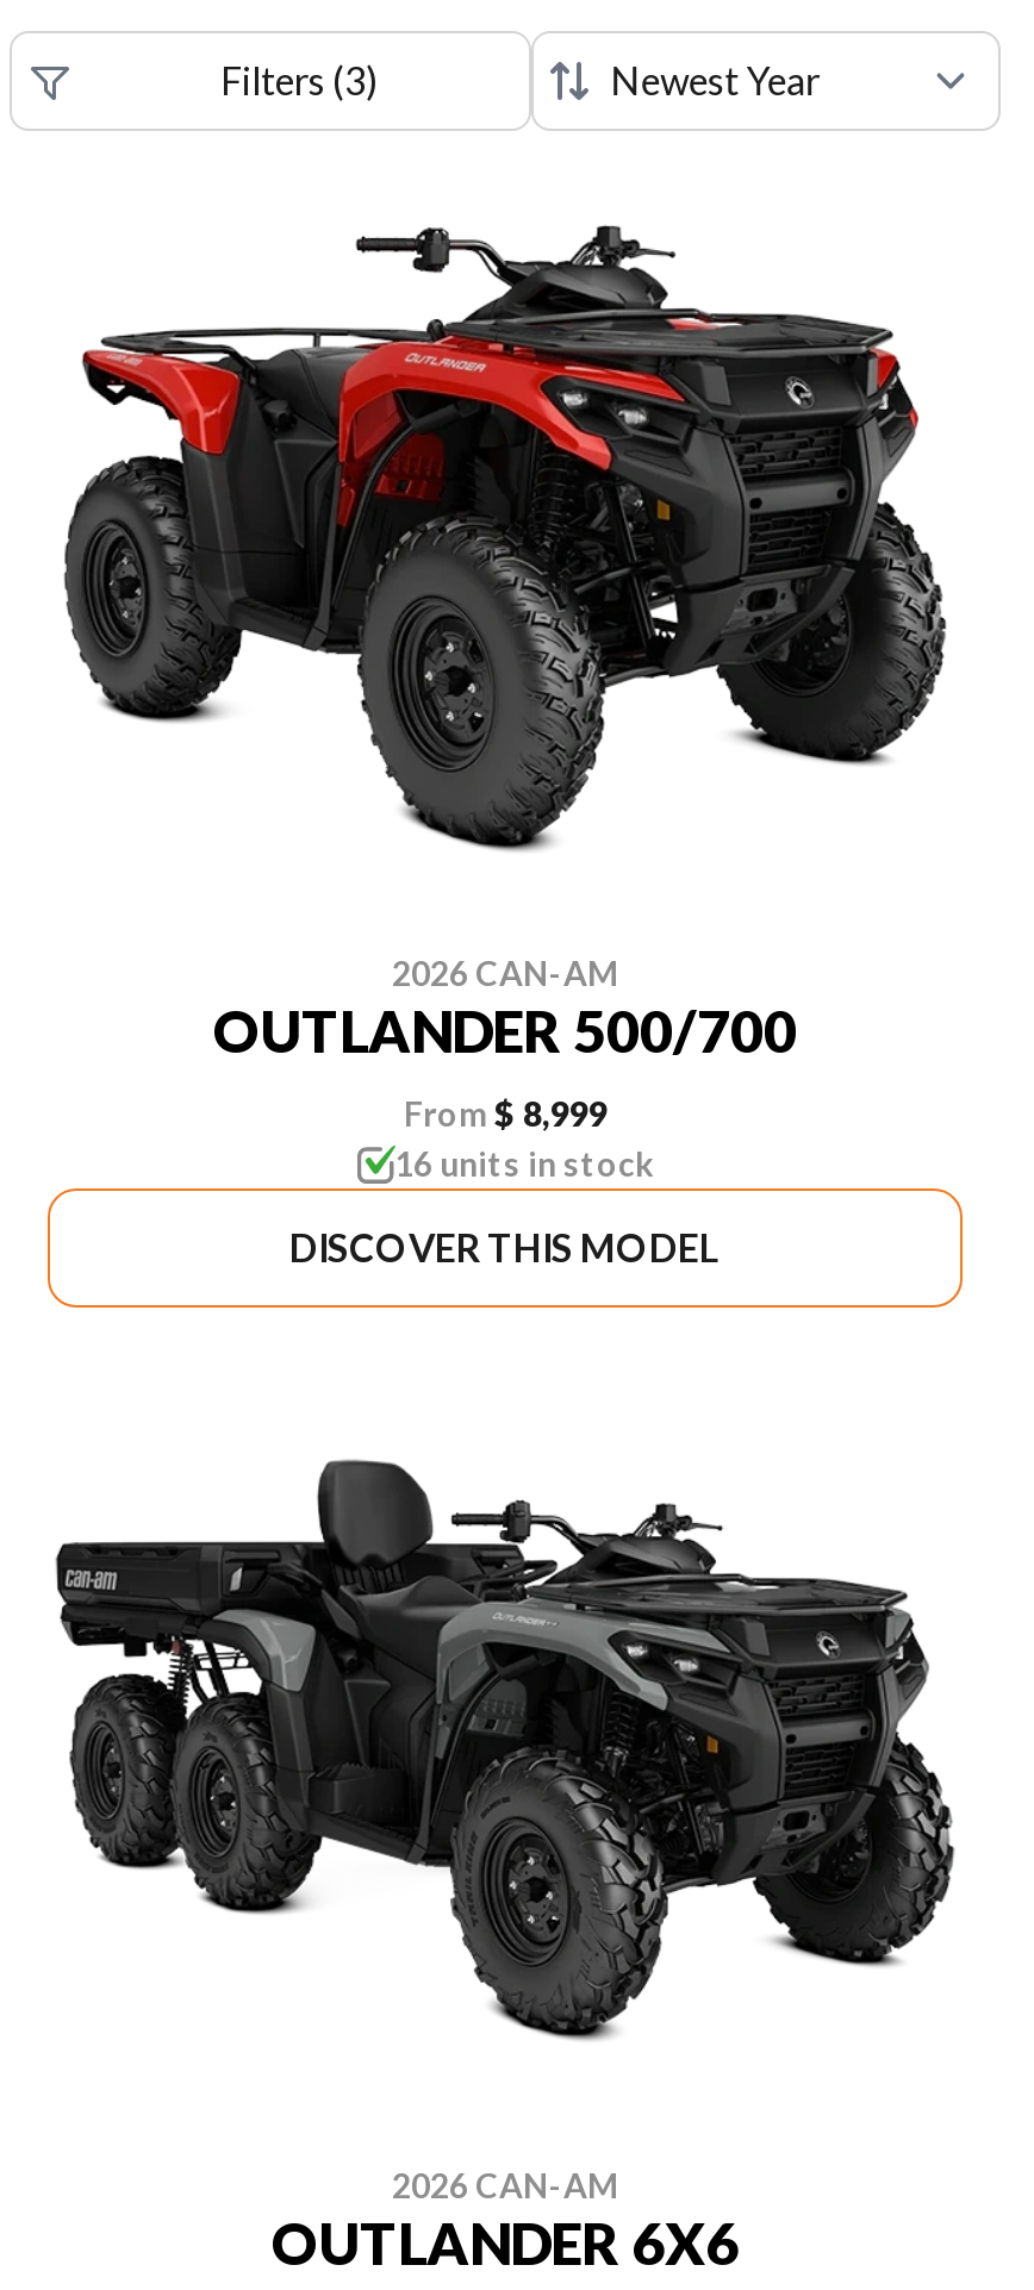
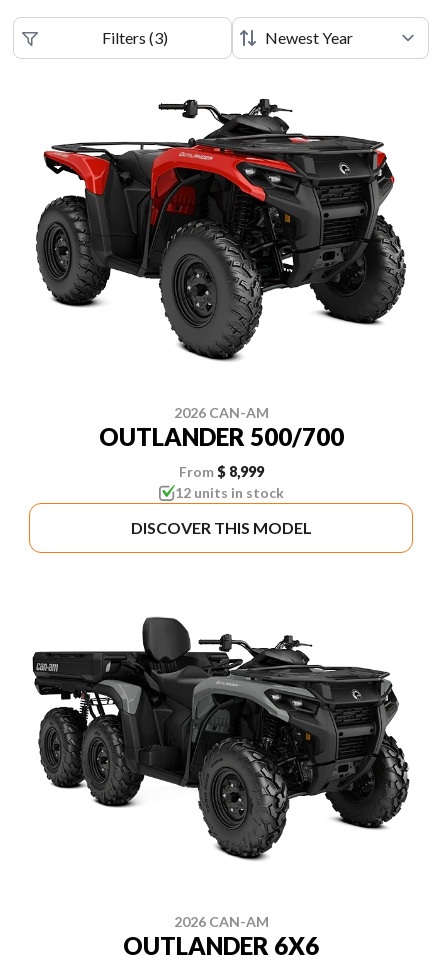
- 16 units in stock
+ 12 units in stock
